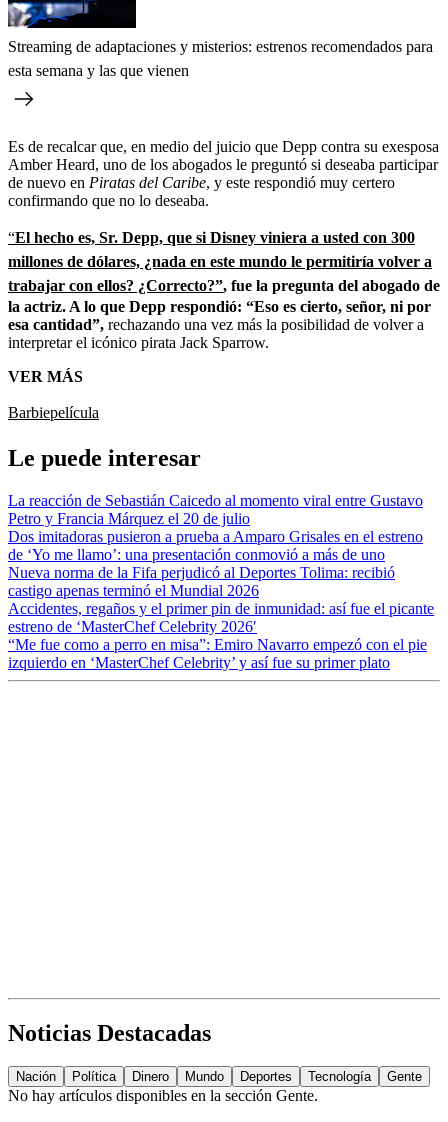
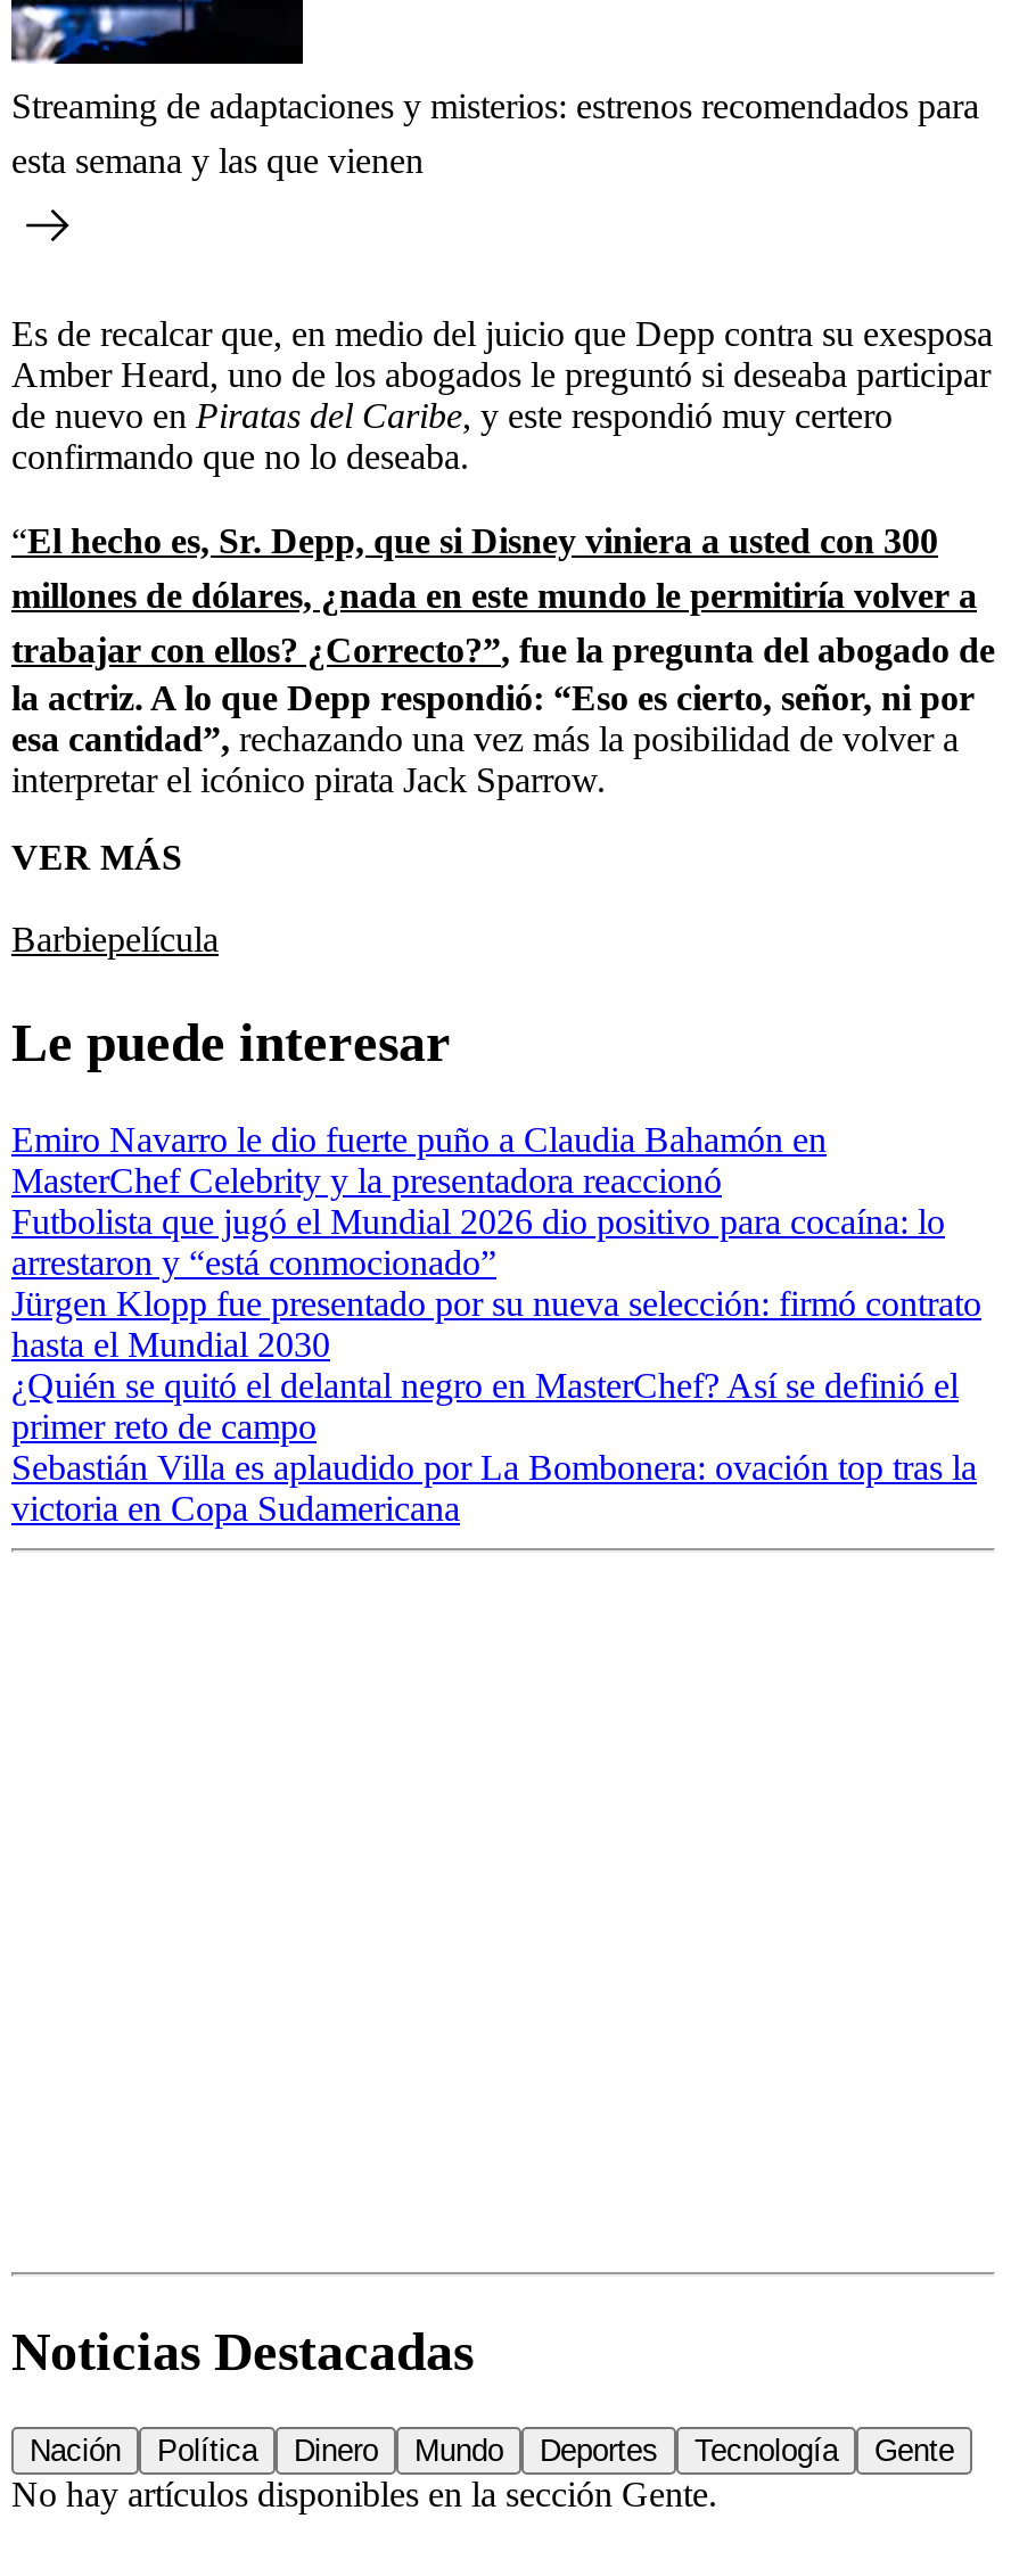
- La reacción de Sebastián Caicedo al momento viral entre Gustavo
- Petro y Francia Márquez el 20 de julio
- Dos imitadoras pusieron a prueba a Amparo Grisales en el estreno
- de ‘Yo me llamo’: una presentación conmovió a más de uno
- Nueva norma de la Fifa perjudicó al Deportes Tolima: recibió
- castigo apenas terminó el Mundial 2026
- Accidentes, regaños y el primer pin de inmunidad: así fue el picante
- estreno de ‘MasterChef Celebrity 2026′
- “Me fue como a perro en misa”: Emiro Navarro empezó con el pie
- izquierdo en ‘MasterChef Celebrity’ y así fue su primer plato
+ Emiro Navarro le dio fuerte puño a Claudia Bahamón en
+ MasterChef Celebrity y la presentadora reaccionó
+ Futbolista que jugó el Mundial 2026 dio positivo para cocaína: lo
+ arrestaron y “está conmocionado”
+ Jürgen Klopp fue presentado por su nueva selección: firmó contrato
+ hasta el Mundial 2030
+ ¿Quién se quitó el delantal negro en MasterChef? Así se definió el
+ primer reto de campo
+ Sebastián Villa es aplaudido por La Bombonera: ovación top tras la
+ victoria en Copa Sudamericana
